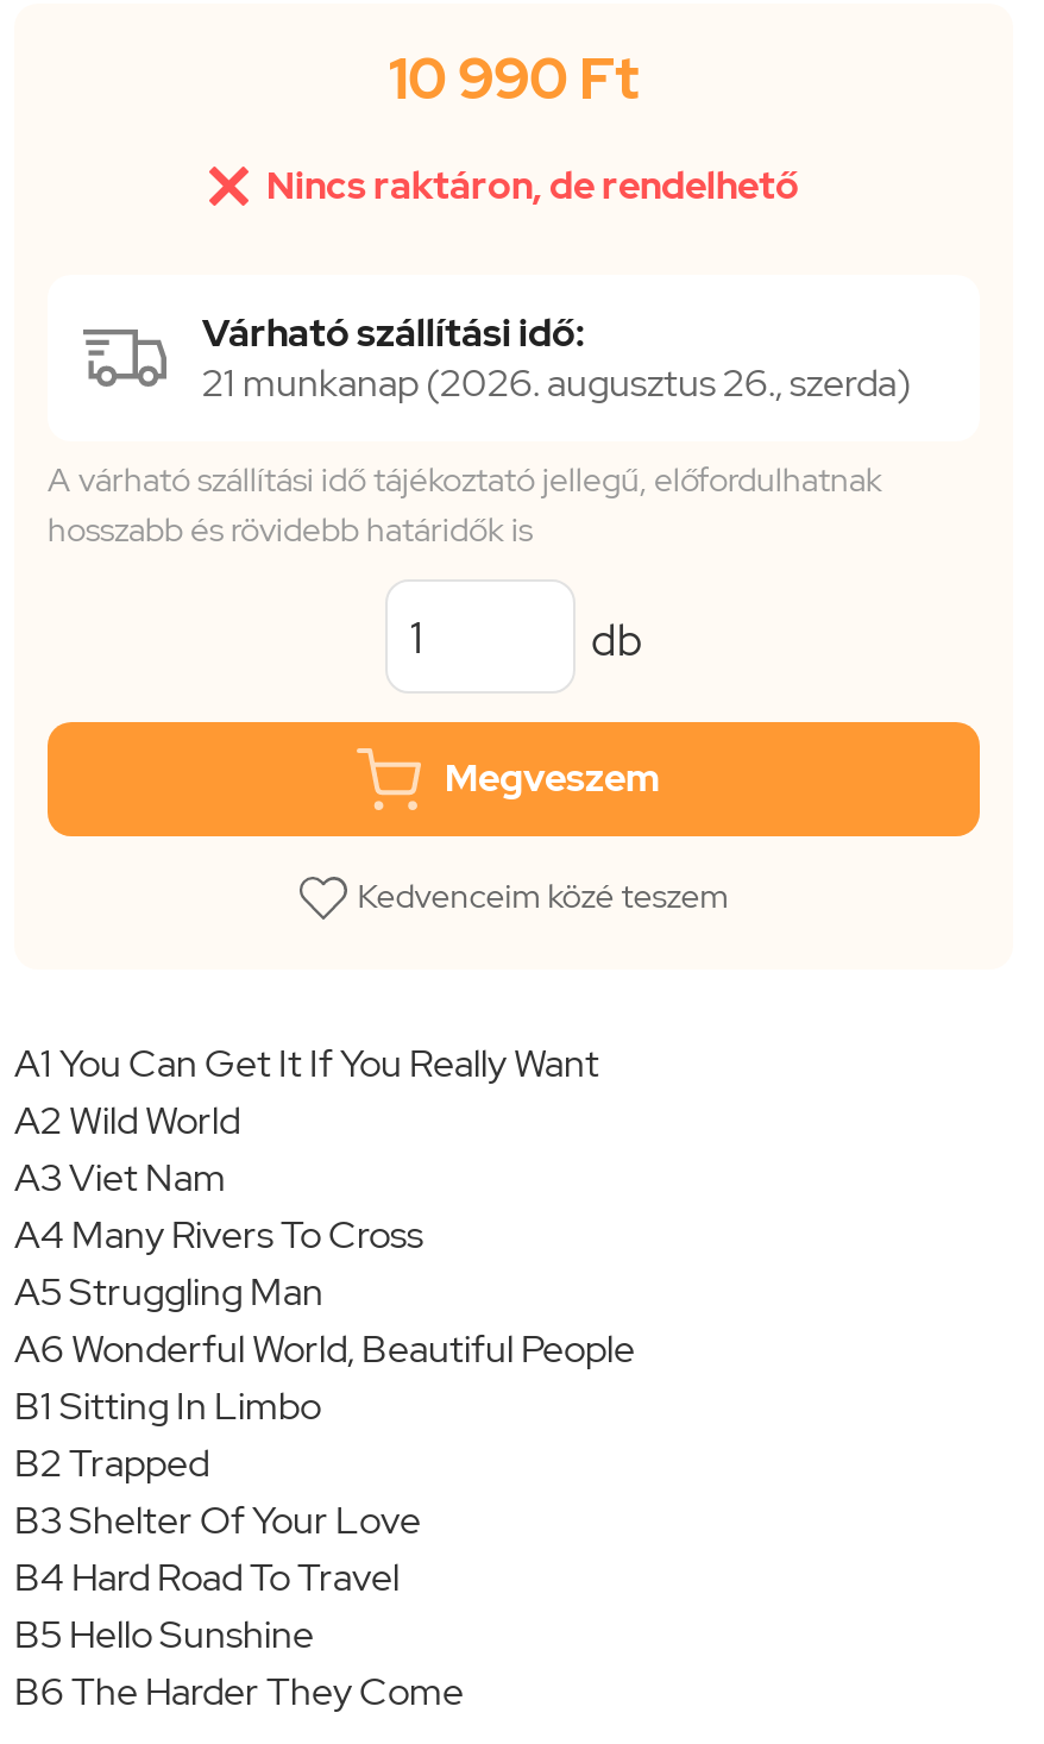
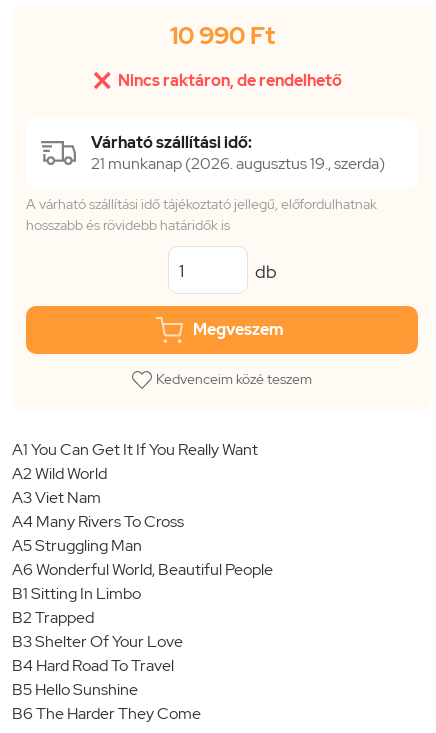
- 21 munkanap (2026. augusztus 26., szerda)
+ 21 munkanap (2026. augusztus 19., szerda)
